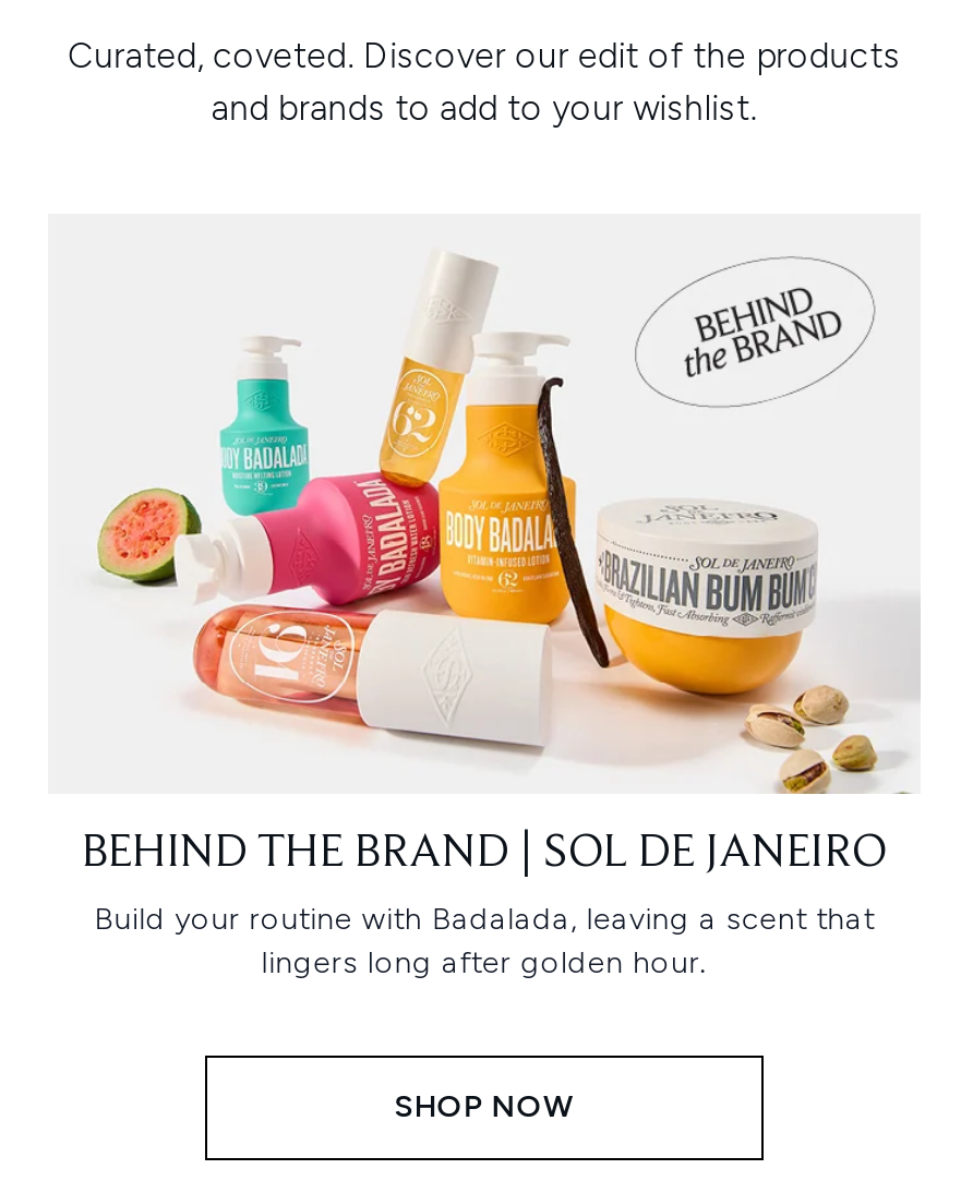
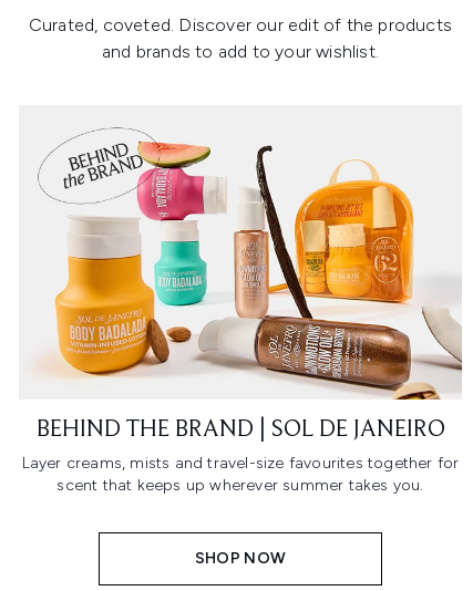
- [image]
+ [image]

- Build your routine with Badalada, leaving a scent that
- lingers long after golden hour.
+ Layer creams, mists and travel-size favourites together for
+ scent that keeps up wherever summer takes you.
